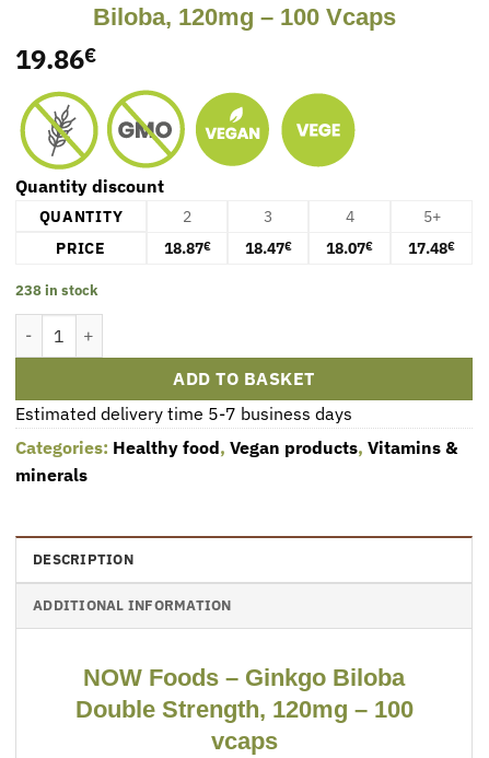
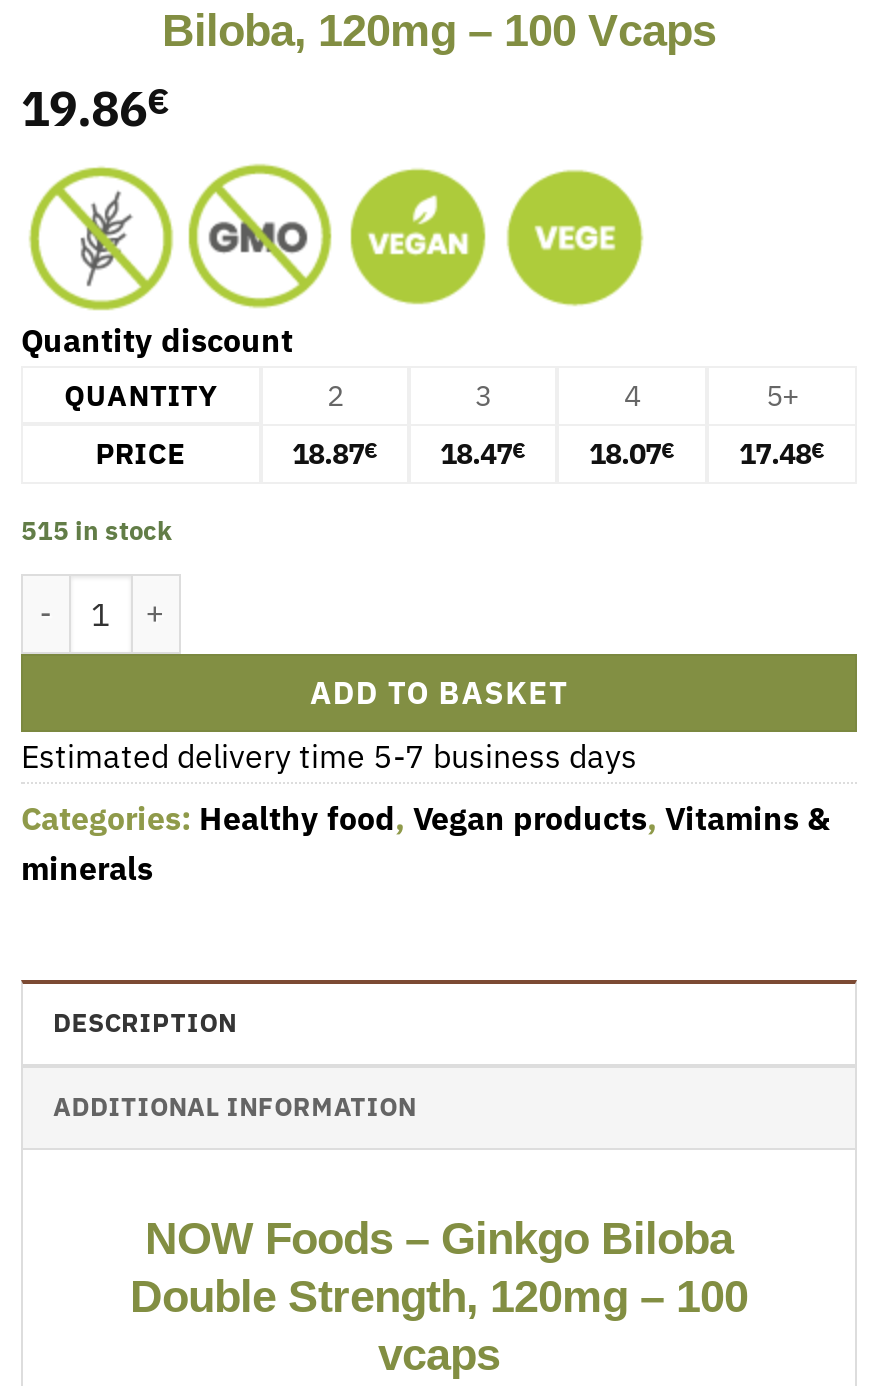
- 238 in stock
+ 515 in stock
